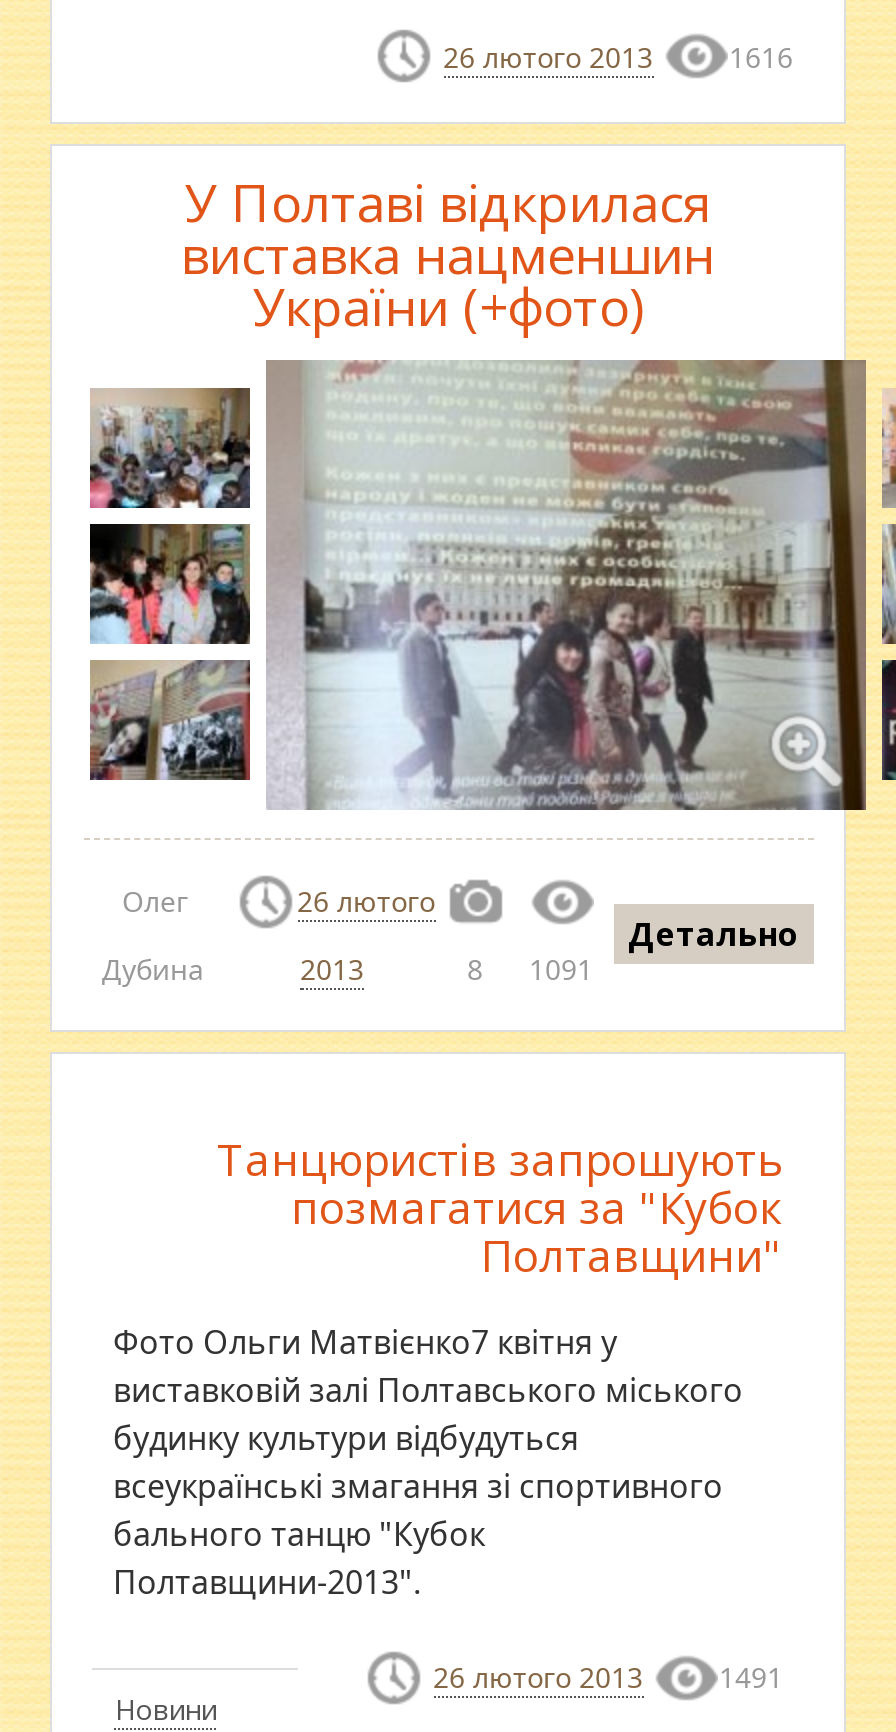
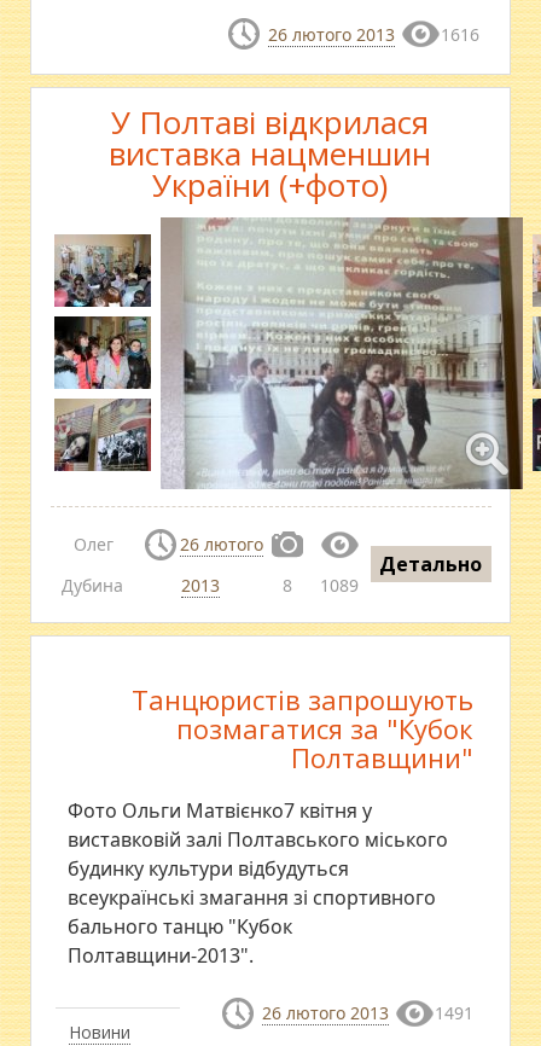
- 8 1091
+ 8 1089
